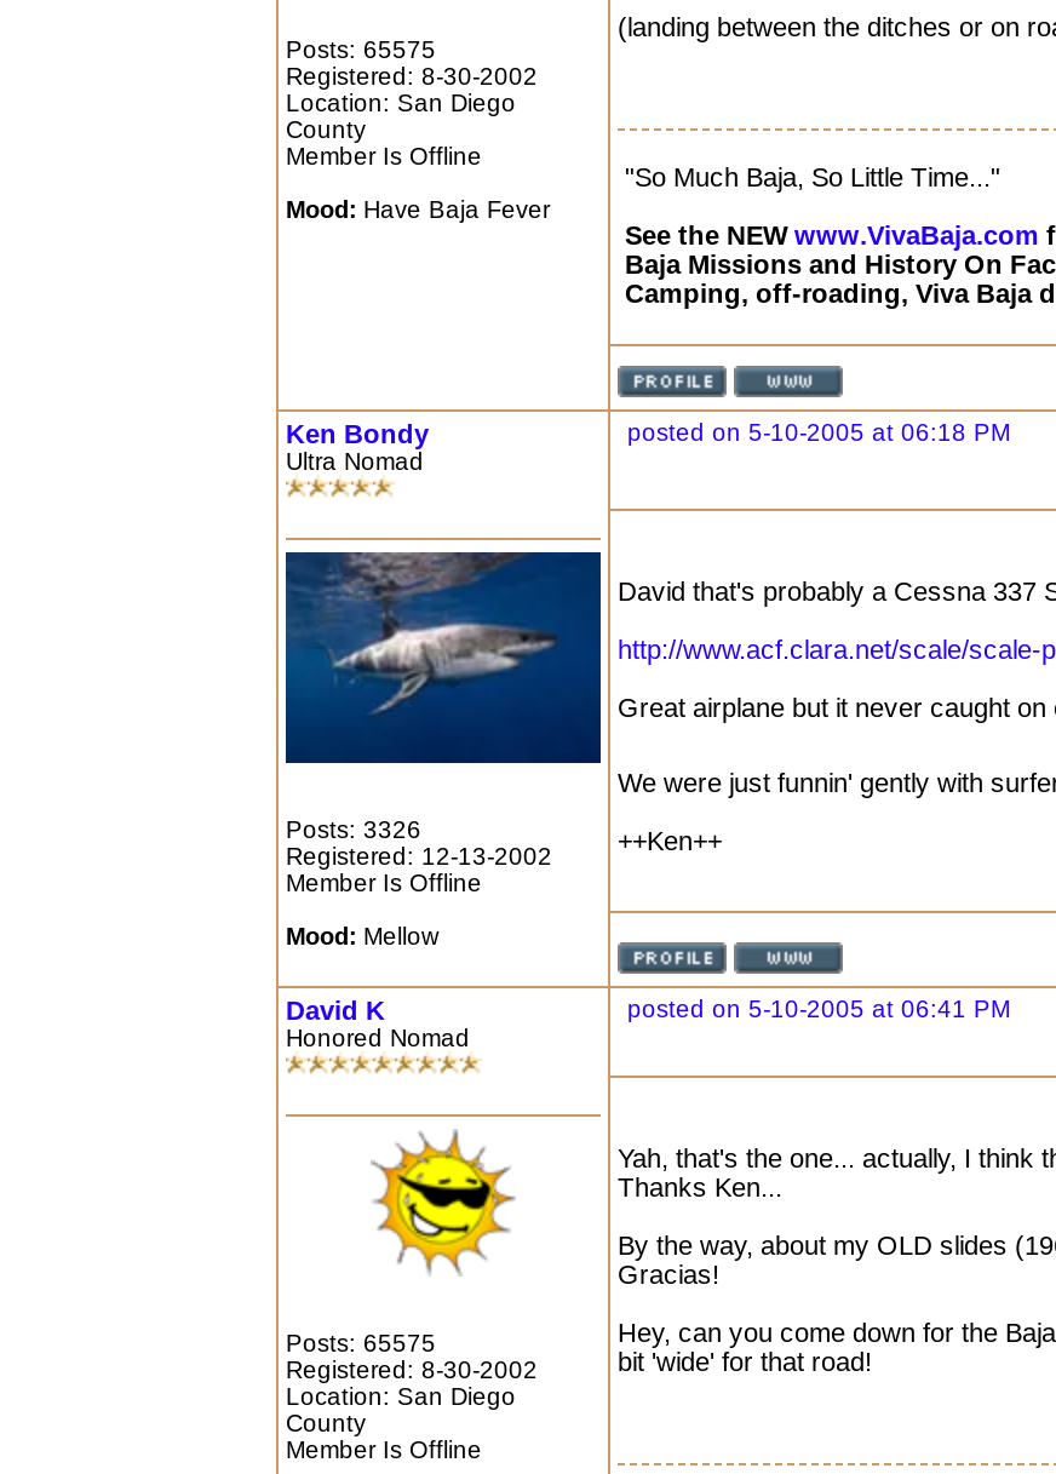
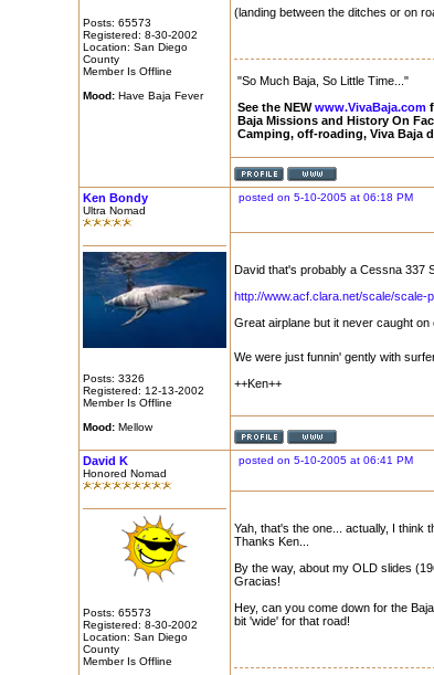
- Posts: 65575
+ Posts: 65573

- Posts: 65575
+ Posts: 65573
